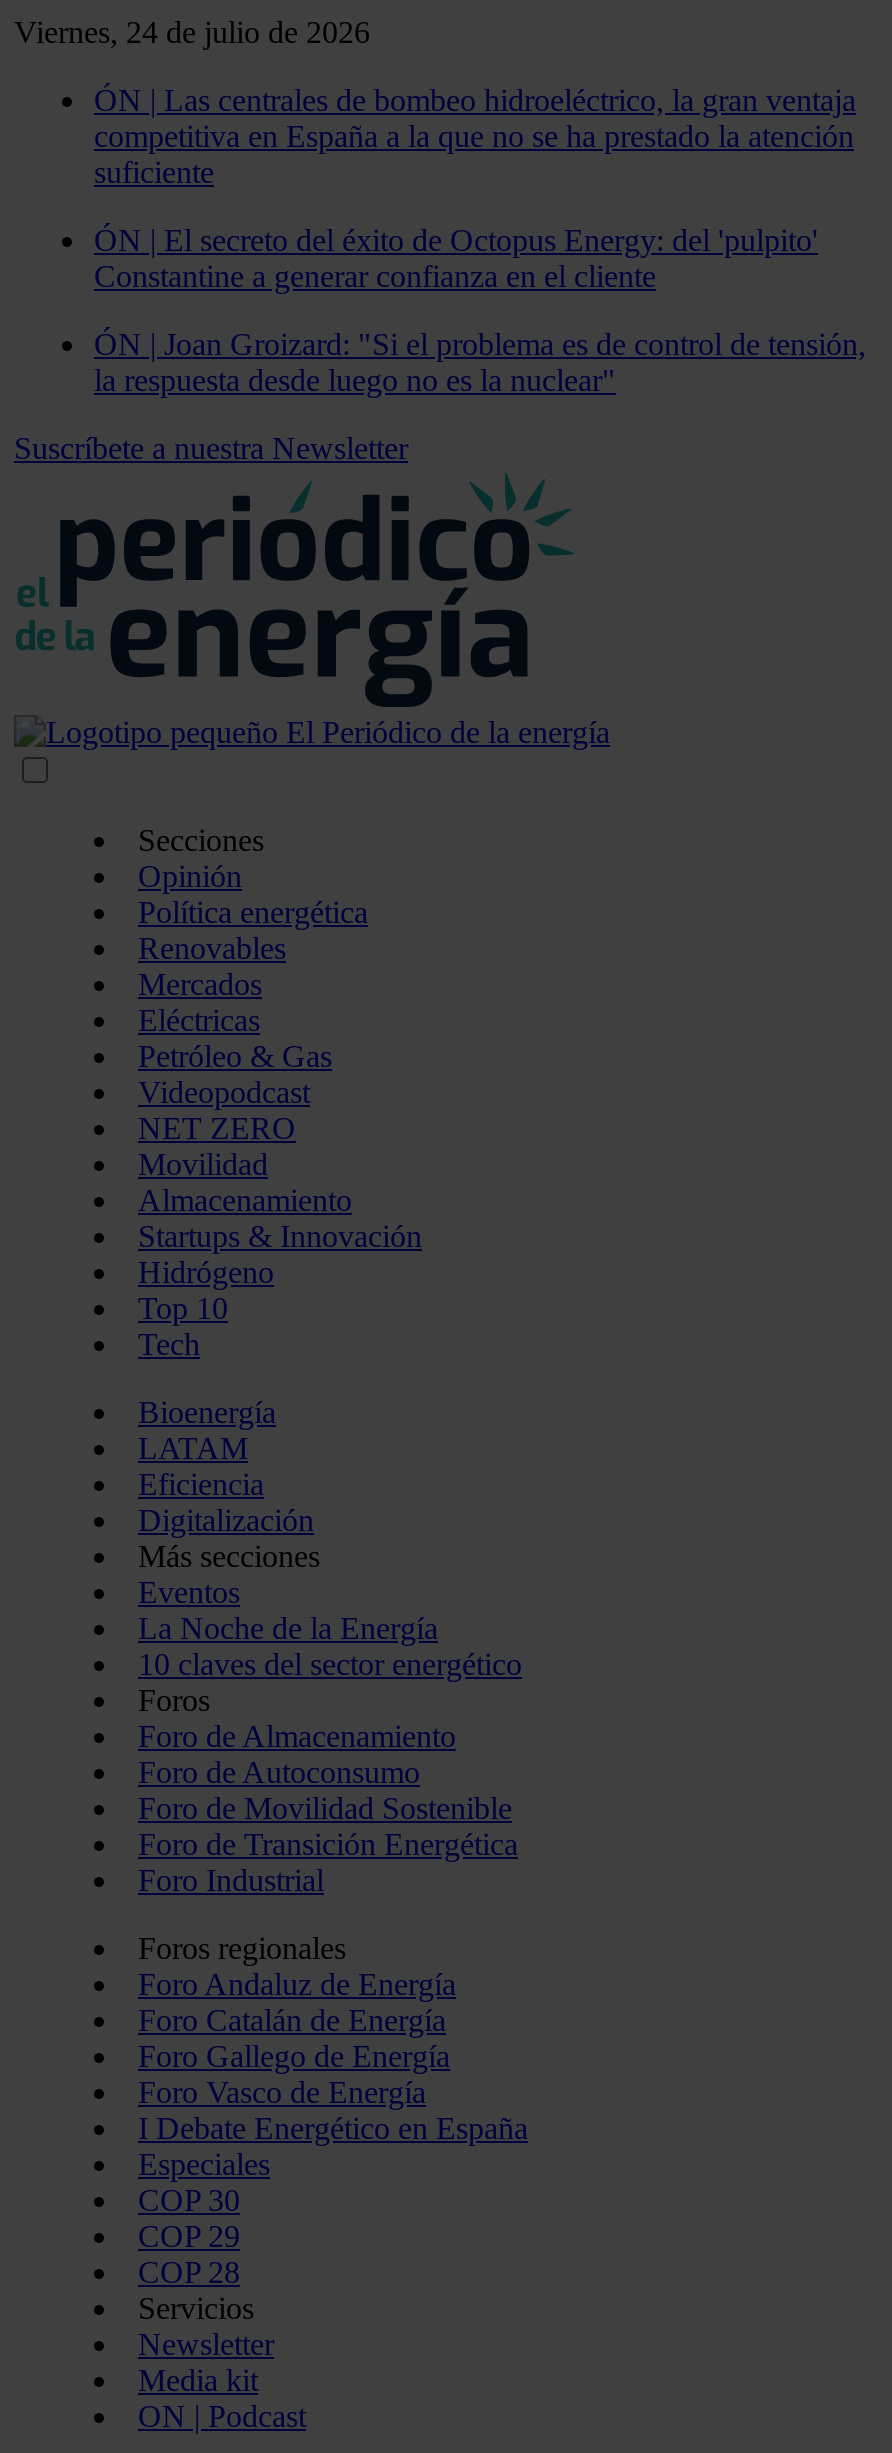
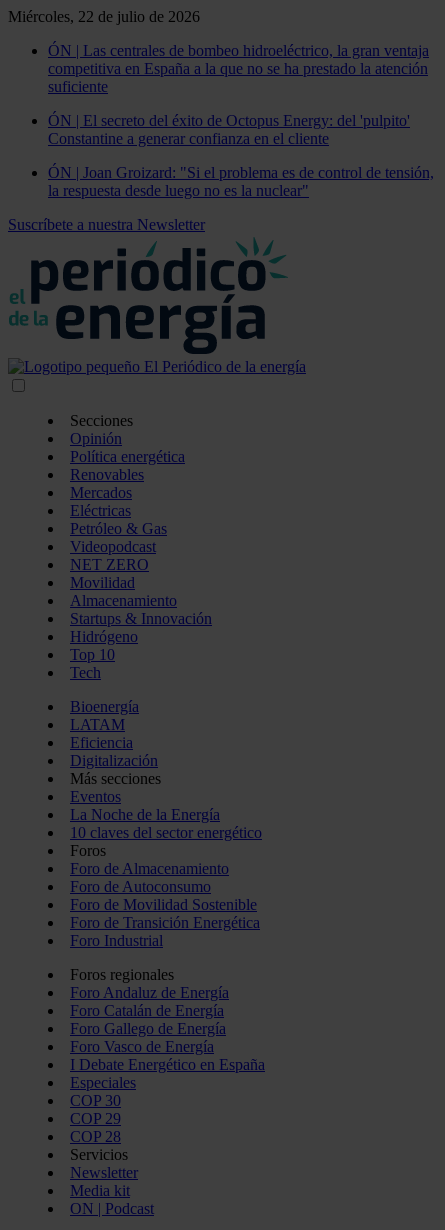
- Viernes, 24 de julio de 2026
+ Miércoles, 22 de julio de 2026
